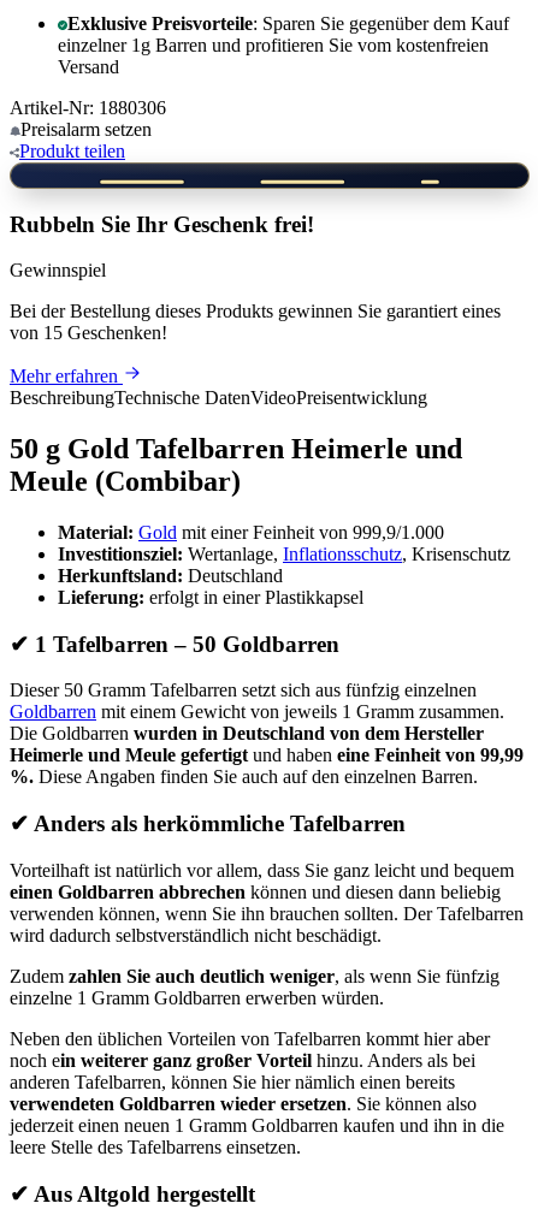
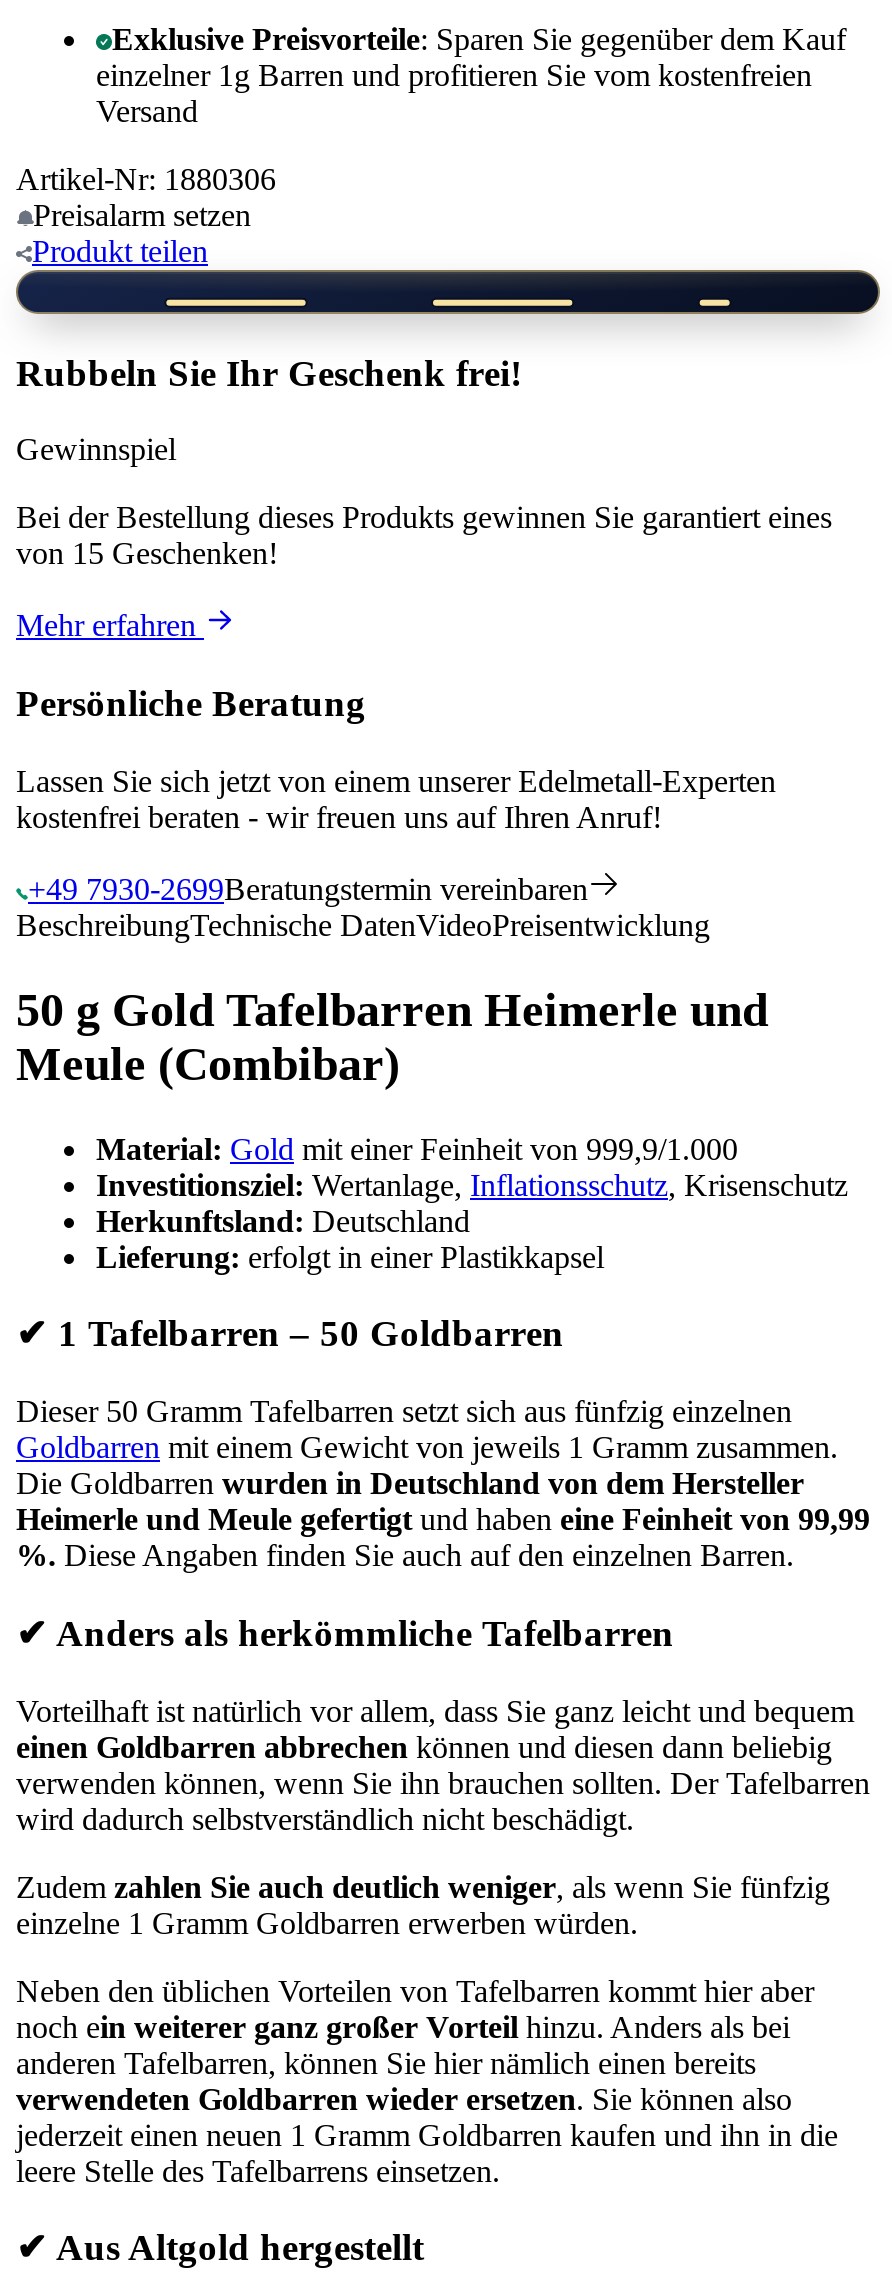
+ Persönliche Beratung
+ Lassen Sie sich jetzt von einem unserer Edelmetall-Experten
+ kostenfrei beraten - wir freuen uns auf Ihren Anruf!
+ +49 7930-2699Beratungstermin vereinbaren
